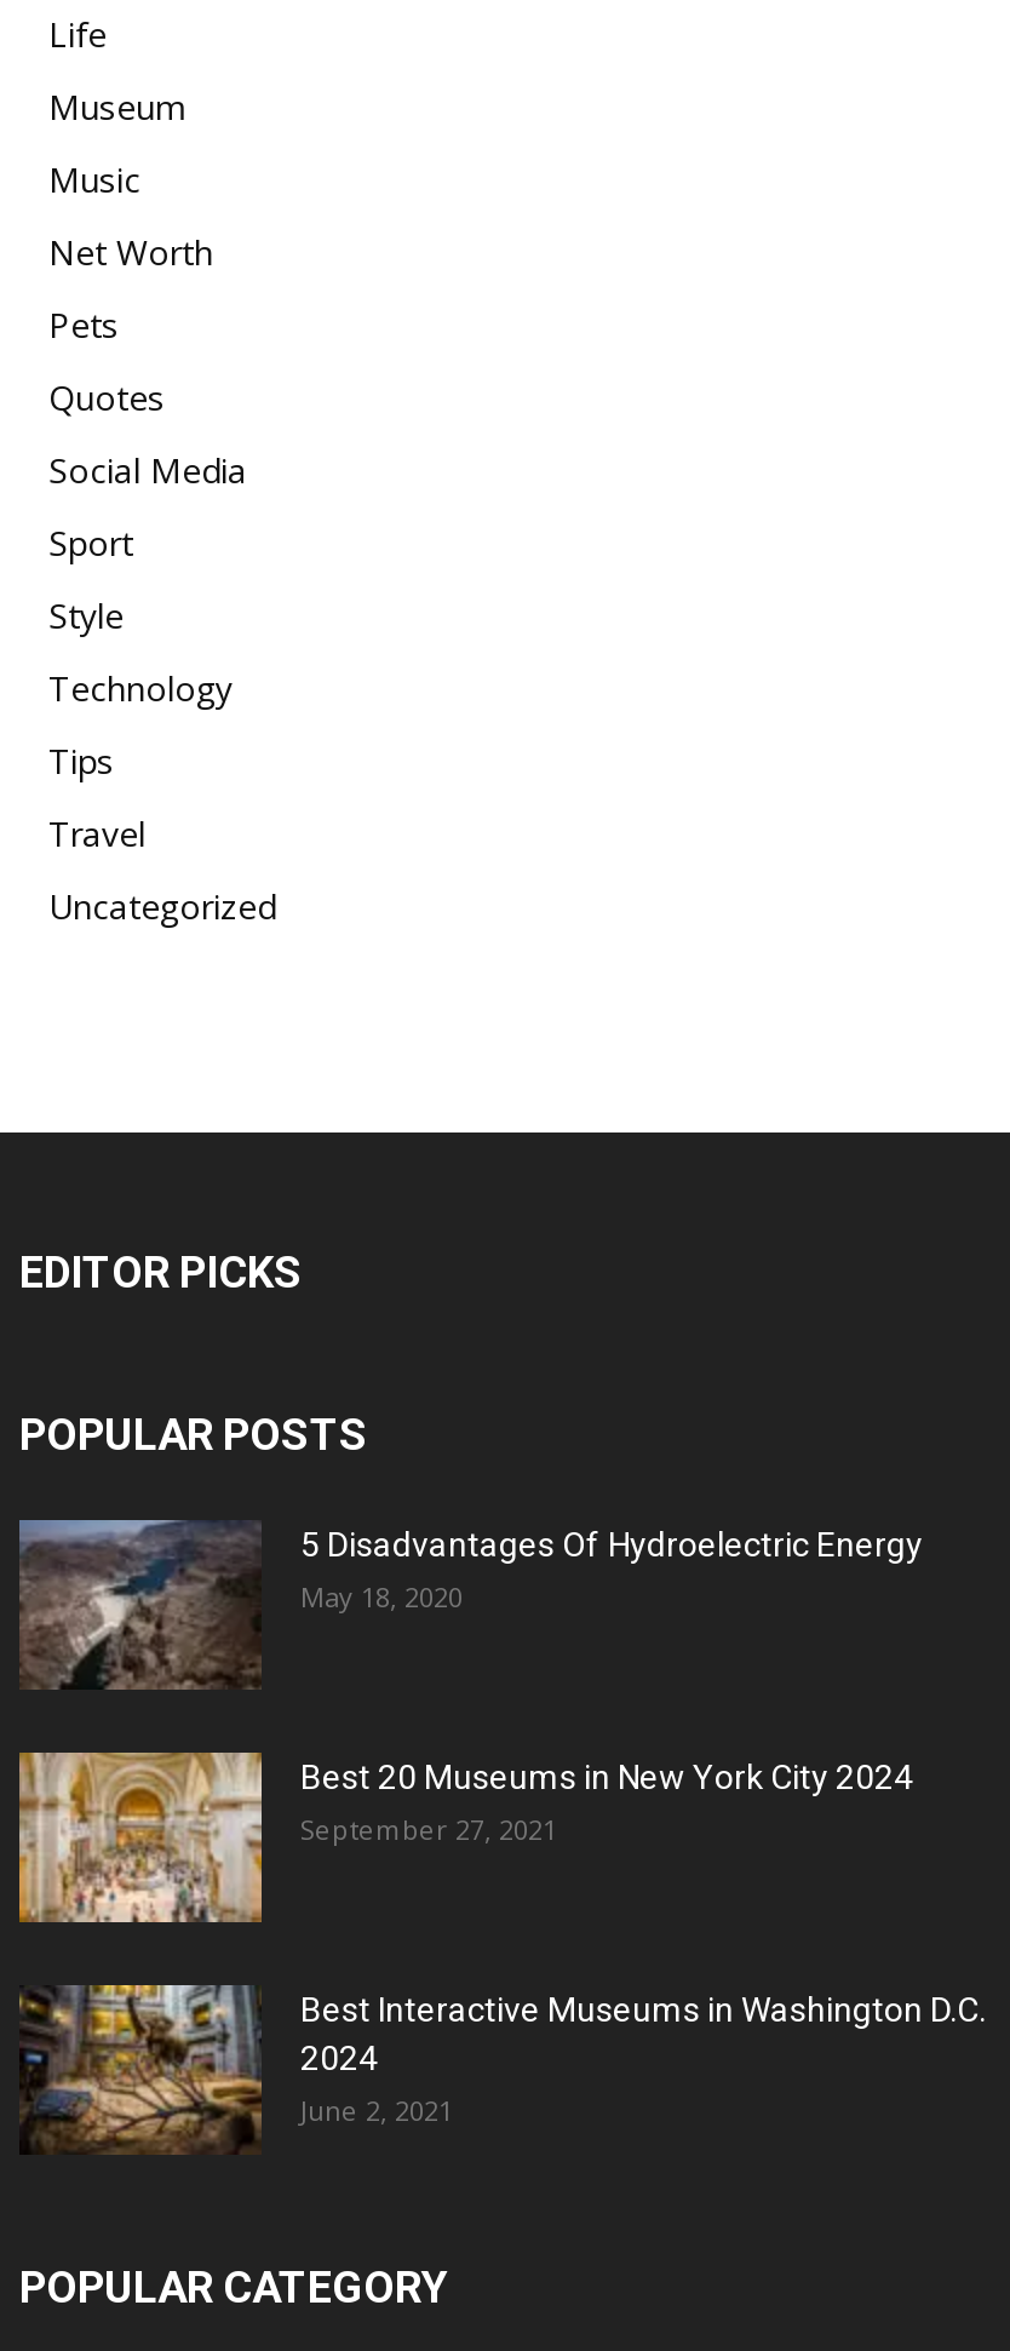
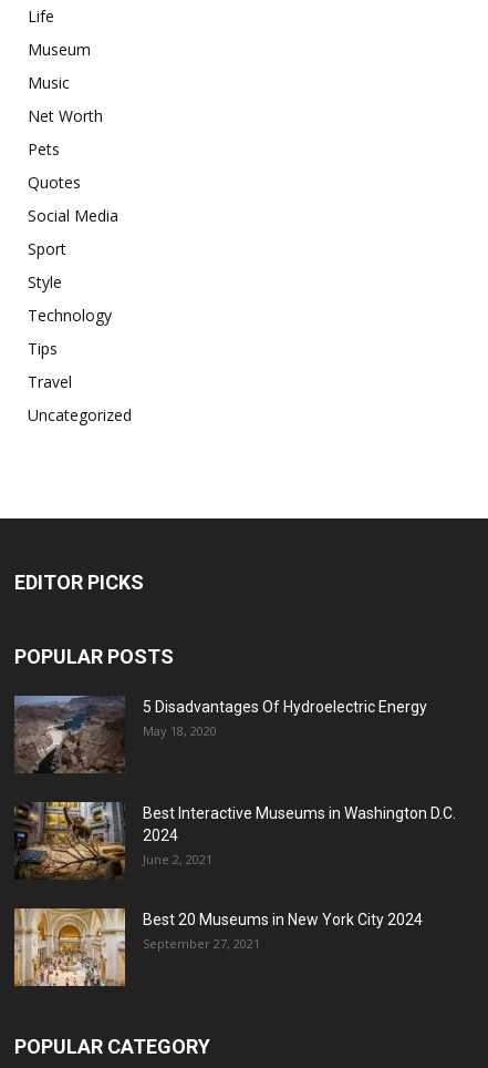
moved down: [image] | Best 20 Museums in New York City 2024 | September 27, 2021

moved up: [image] | Best Interactive Museums in Washington D.C. | 2024 | June 2, 2021
